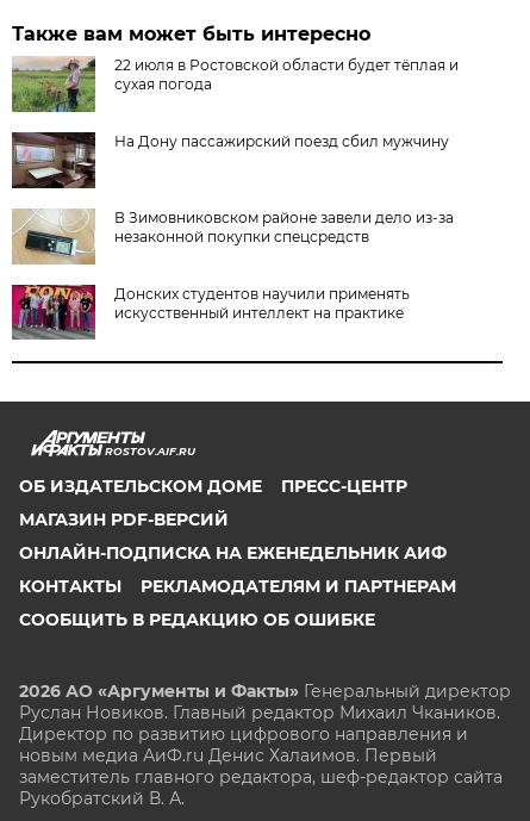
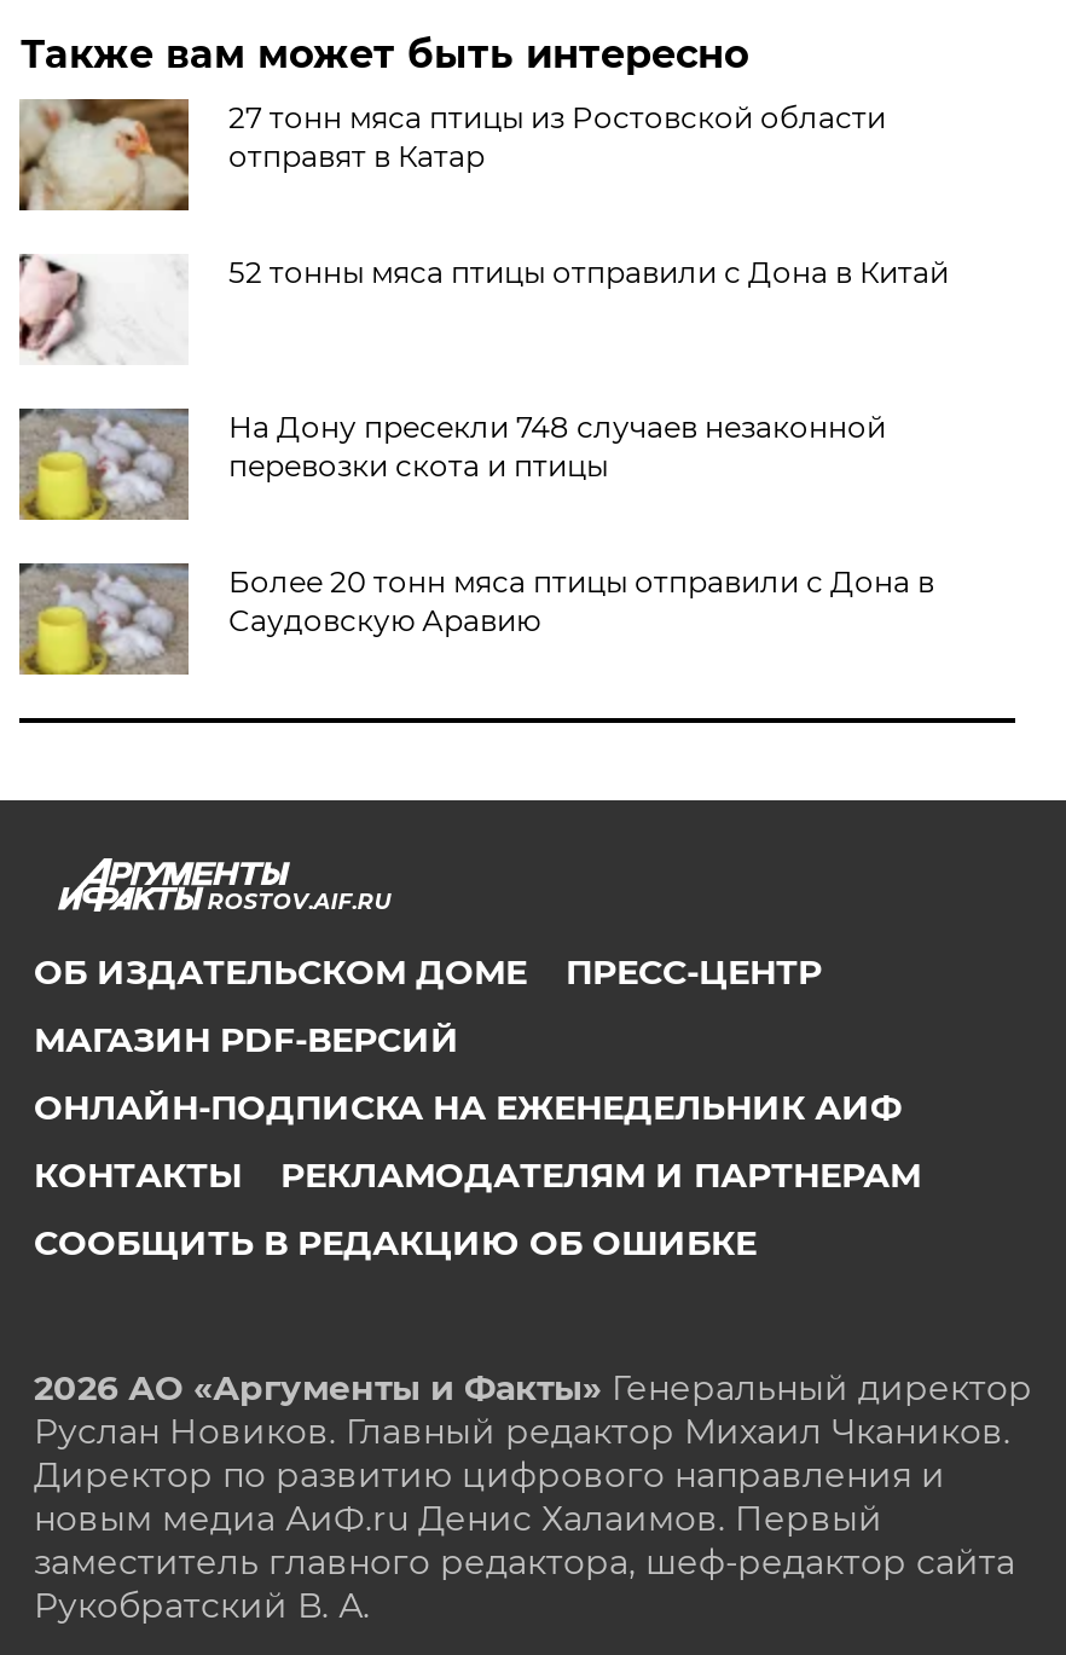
- [image]
- 22 июля в Ростовской области будет тёплая и
- сухая погода
+ [image]
+ 27 тонн мяса птицы из Ростовской области
+ отправят в Катар

- [image]
- На Дону пассажирский поезд сбил мужчину
+ [image]
+ 52 тонны мяса птицы отправили с Дона в Китай

- [image]
- В Зимовниковском районе завели дело из‑за
- незаконной покупки спецсредств
+ [image]
+ На Дону пресекли 748 случаев незаконной
+ перевозки скота и птицы

- [image]
- Донских студентов научили применять
- искусственный интеллект на практике
+ [image]
+ Более 20 тонн мяса птицы отправили с Дона в
+ Саудовскую Аравию
